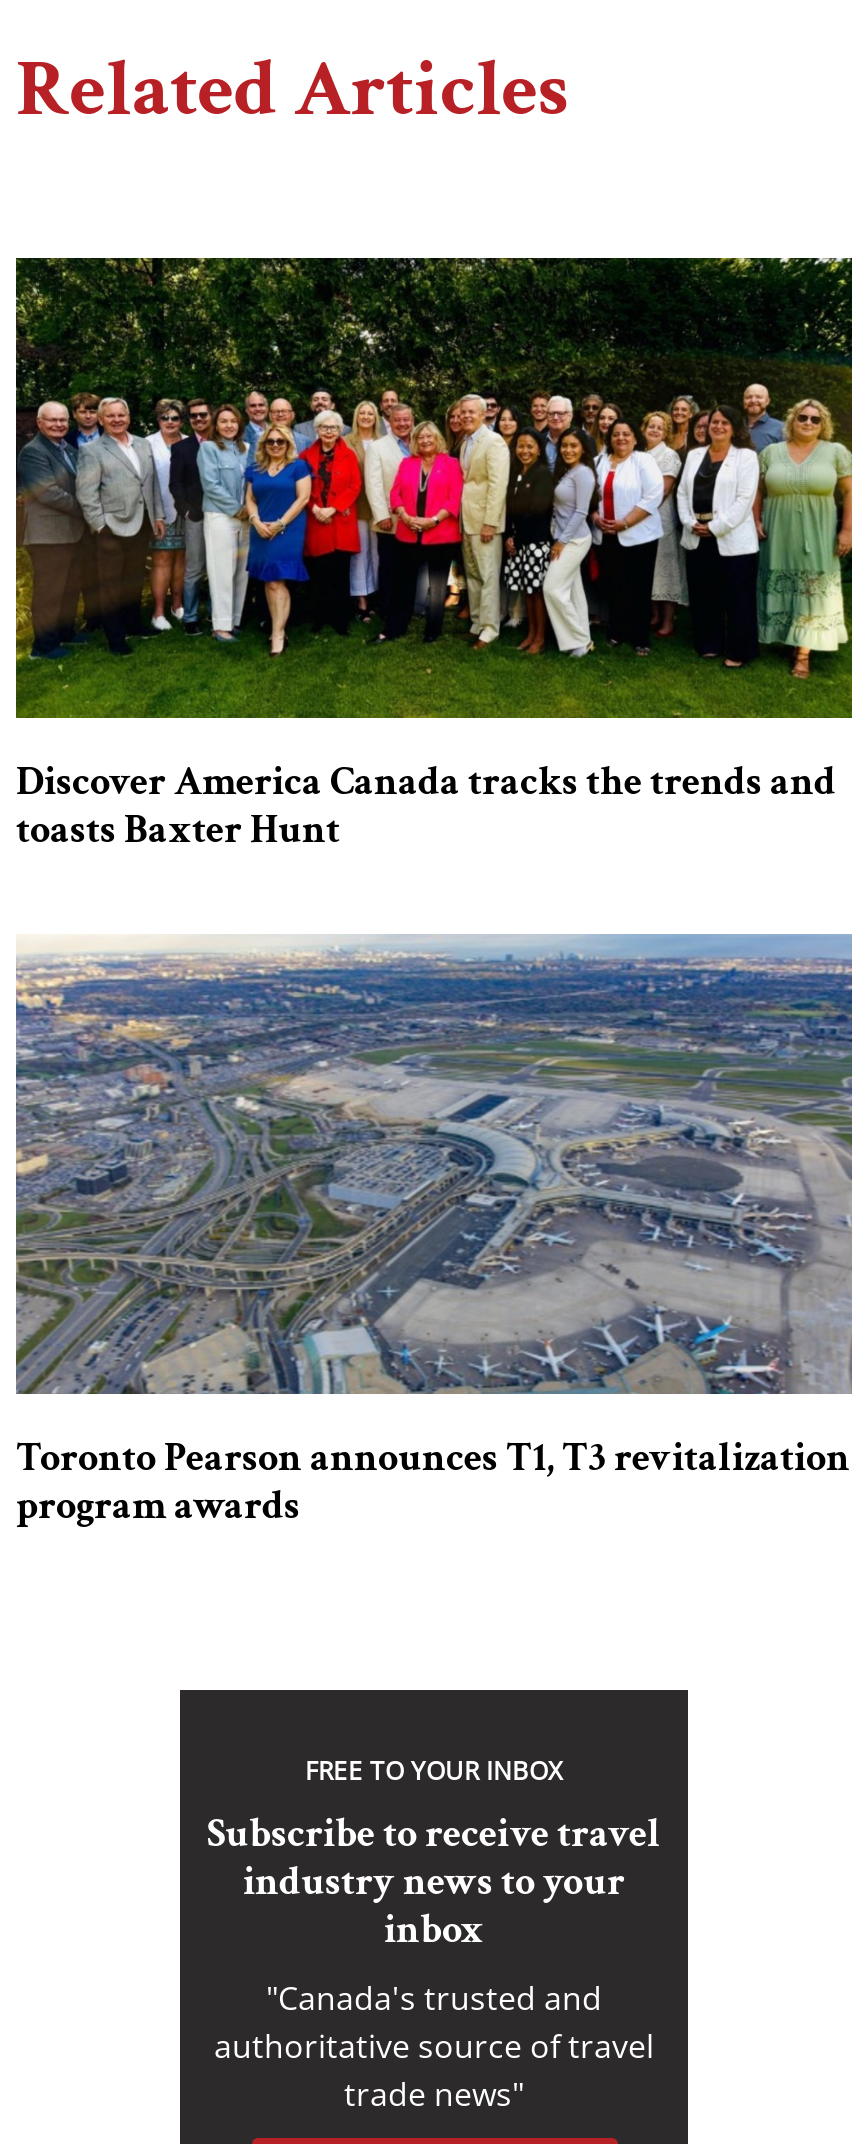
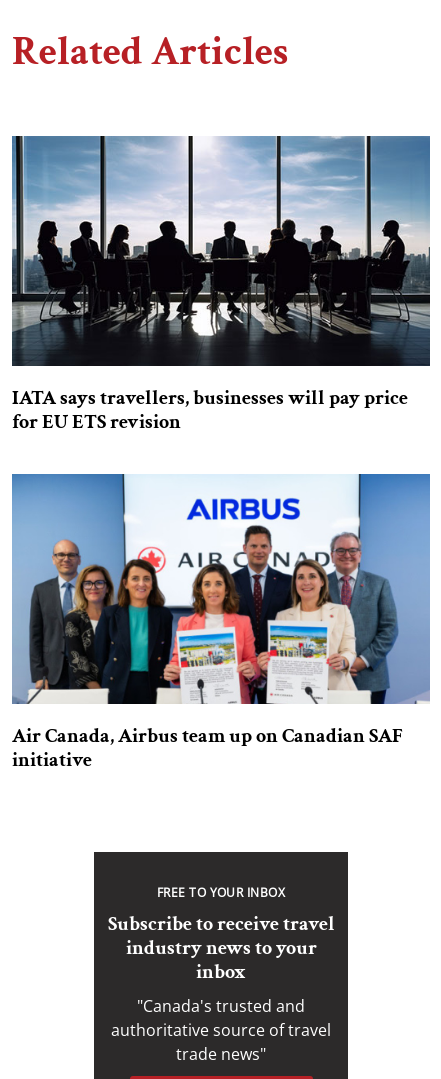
- [image]
- Discover America Canada tracks the trends and
- toasts Baxter Hunt
+ [image]
+ IATA says travellers, businesses will pay price
+ for EU ETS revision

- [image]
- Toronto Pearson announces T1, T3 revitalization
- program awards
+ [image]
+ Air Canada, Airbus team up on Canadian SAF
+ initiative
